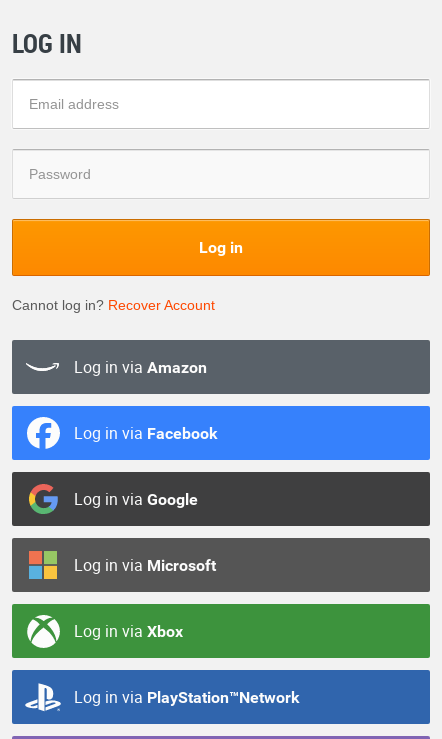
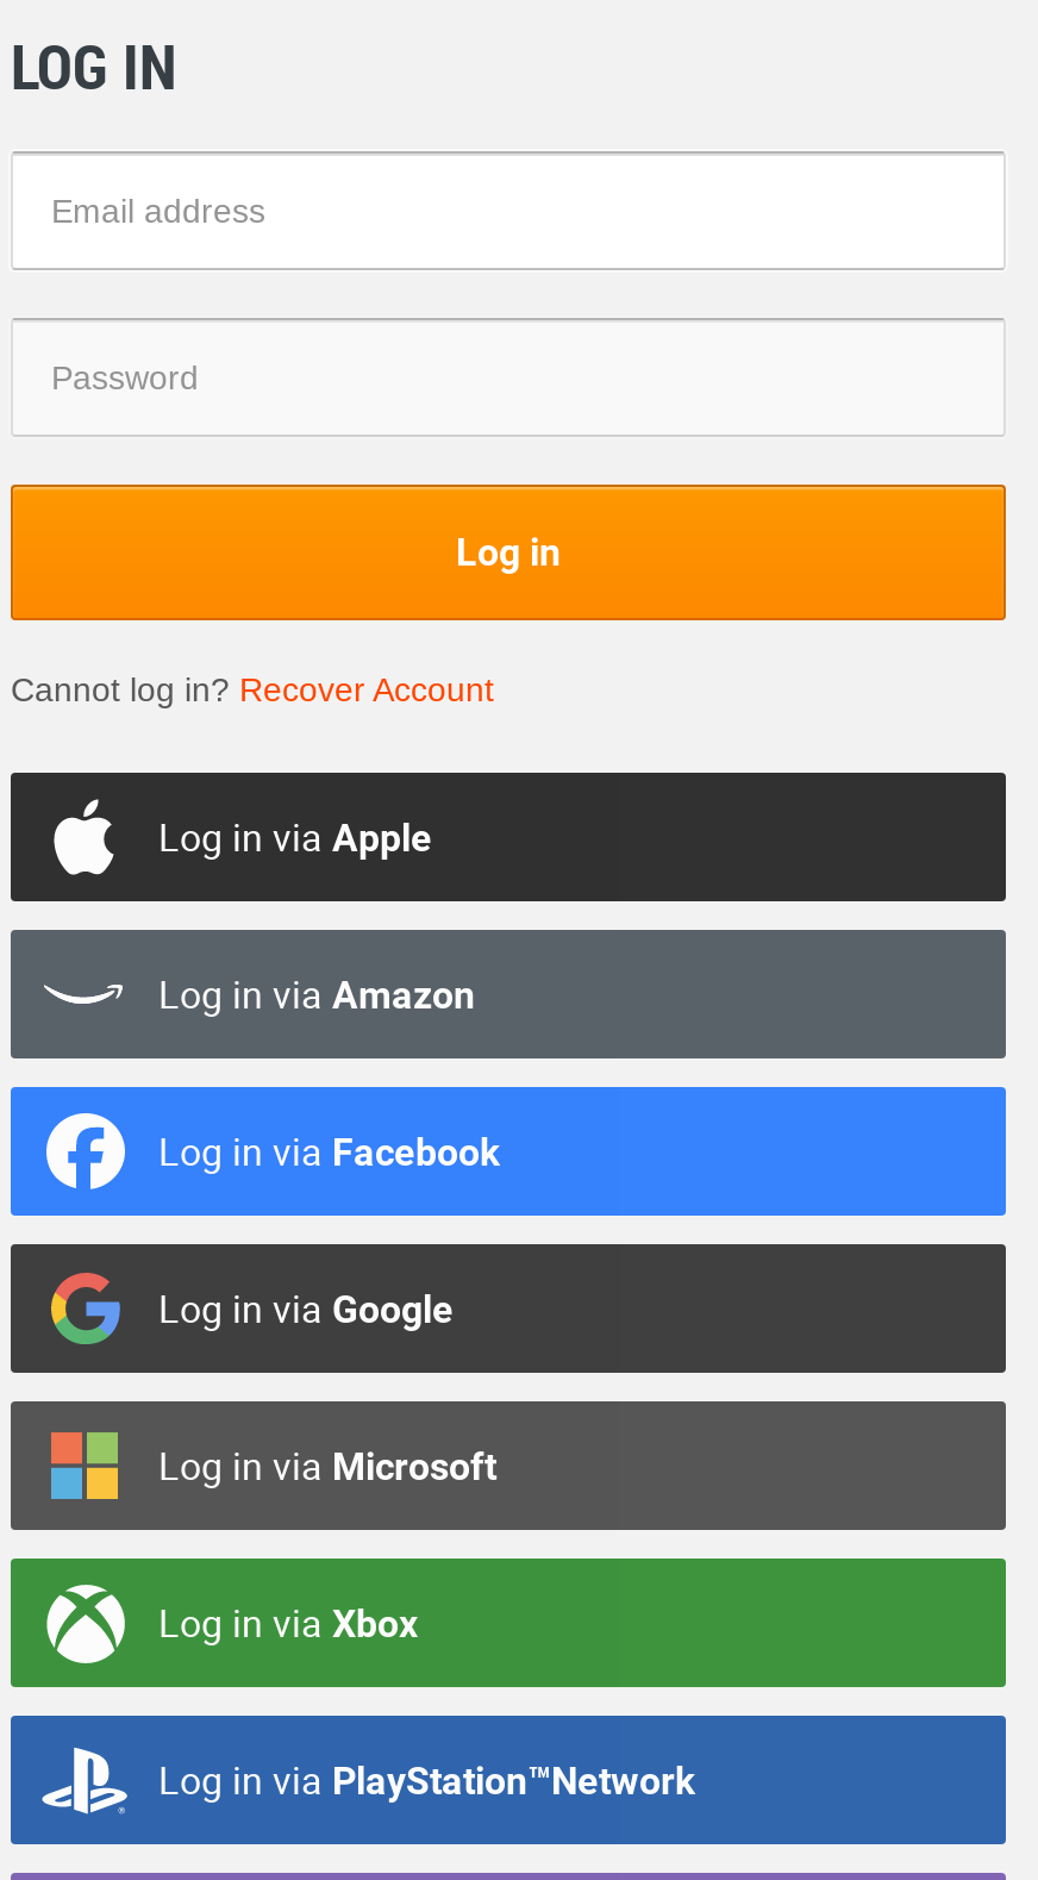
+ Log in via Apple
